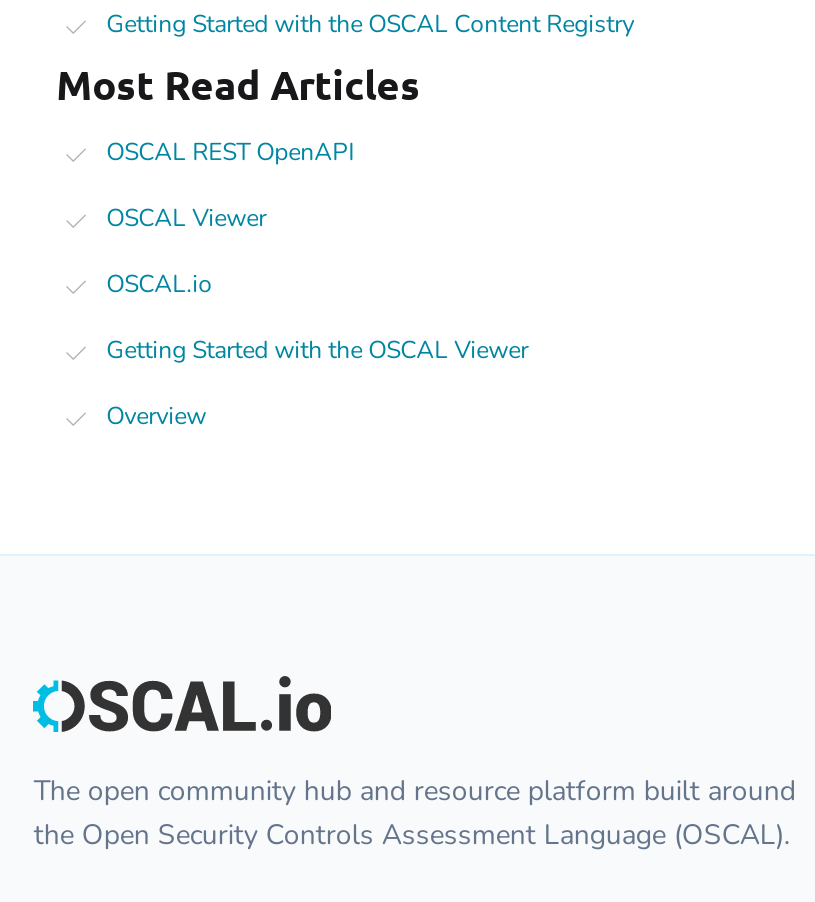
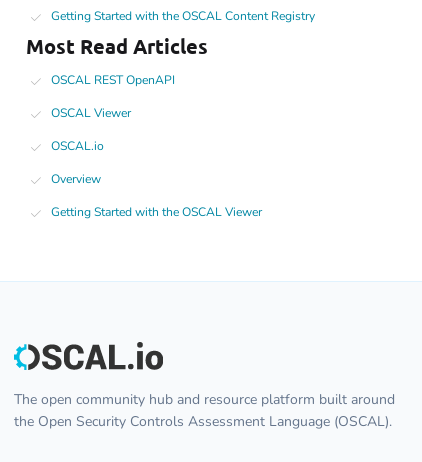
moved down: Getting Started with the OSCAL Viewer

moved up: Overview
